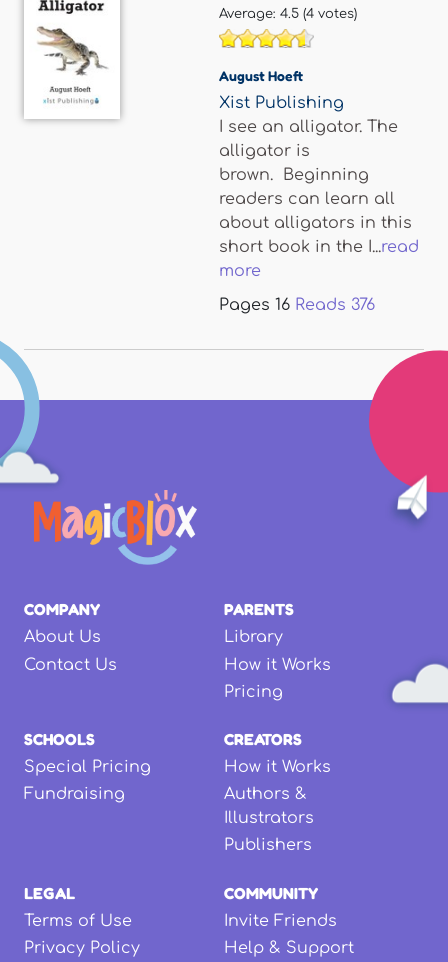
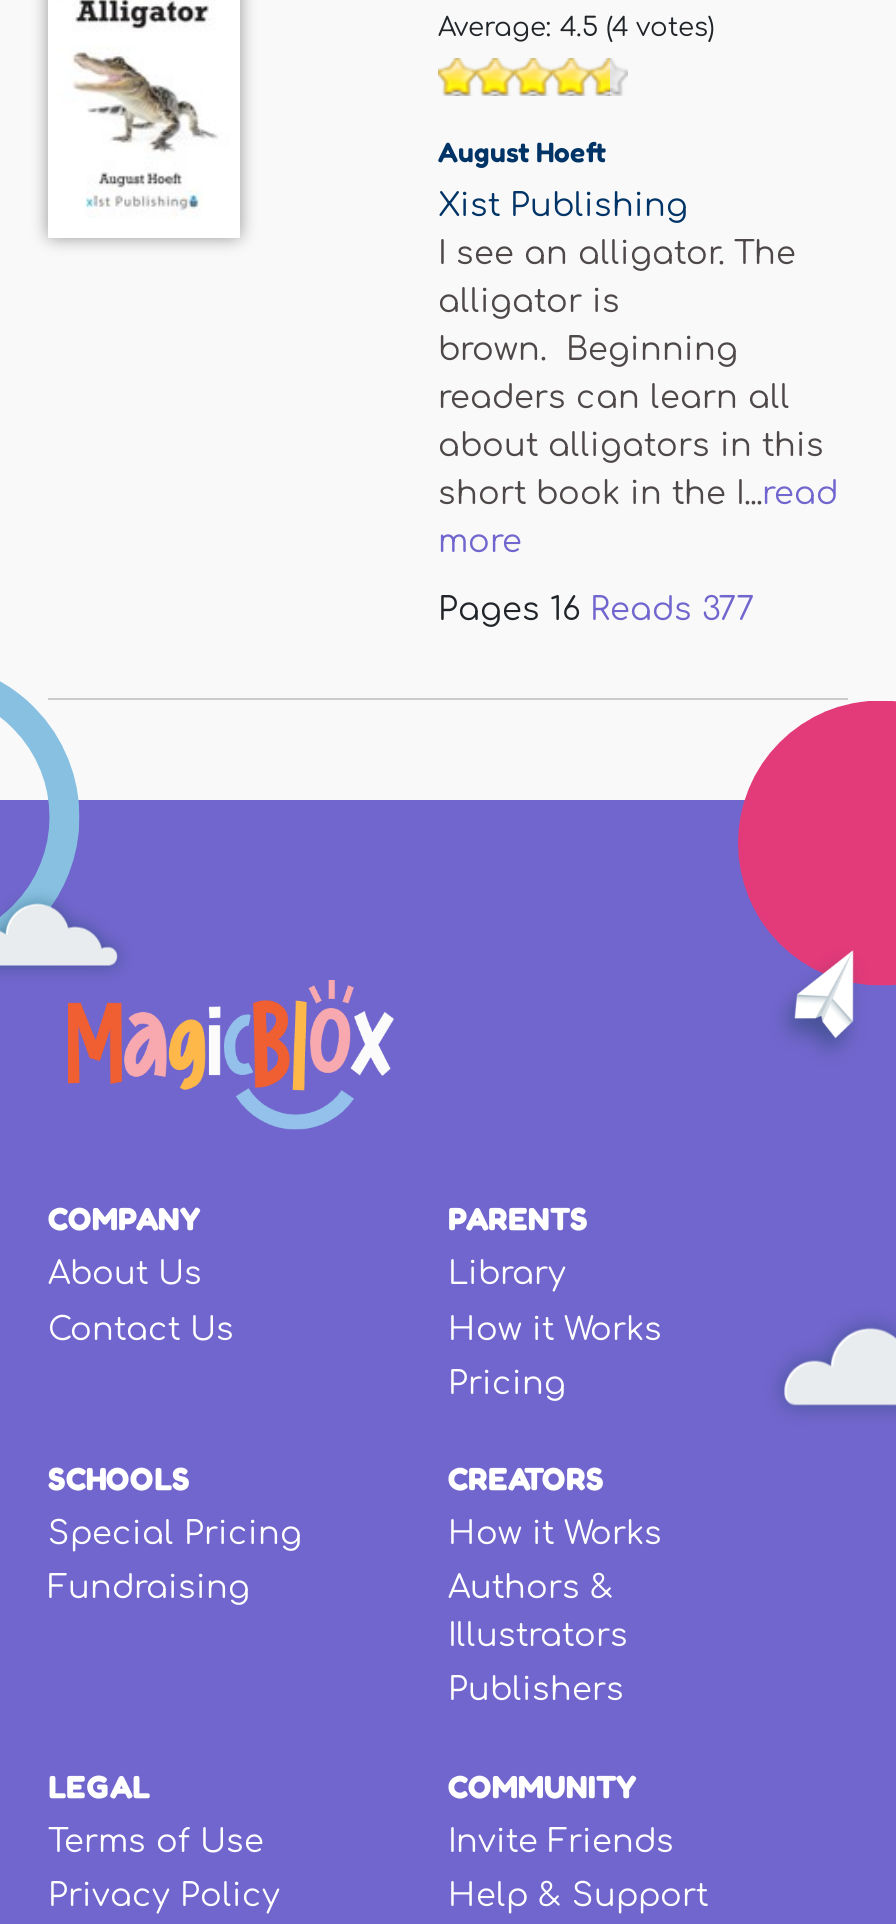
- Pages 16 Reads 376
+ Pages 16 Reads 377
